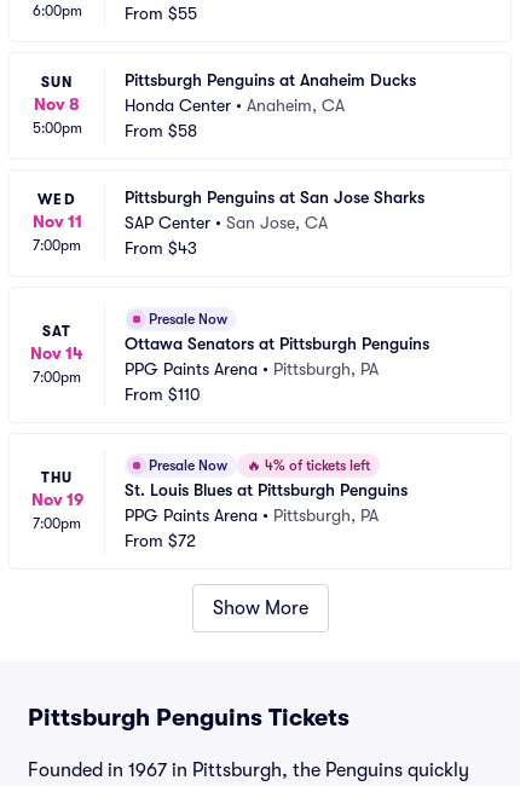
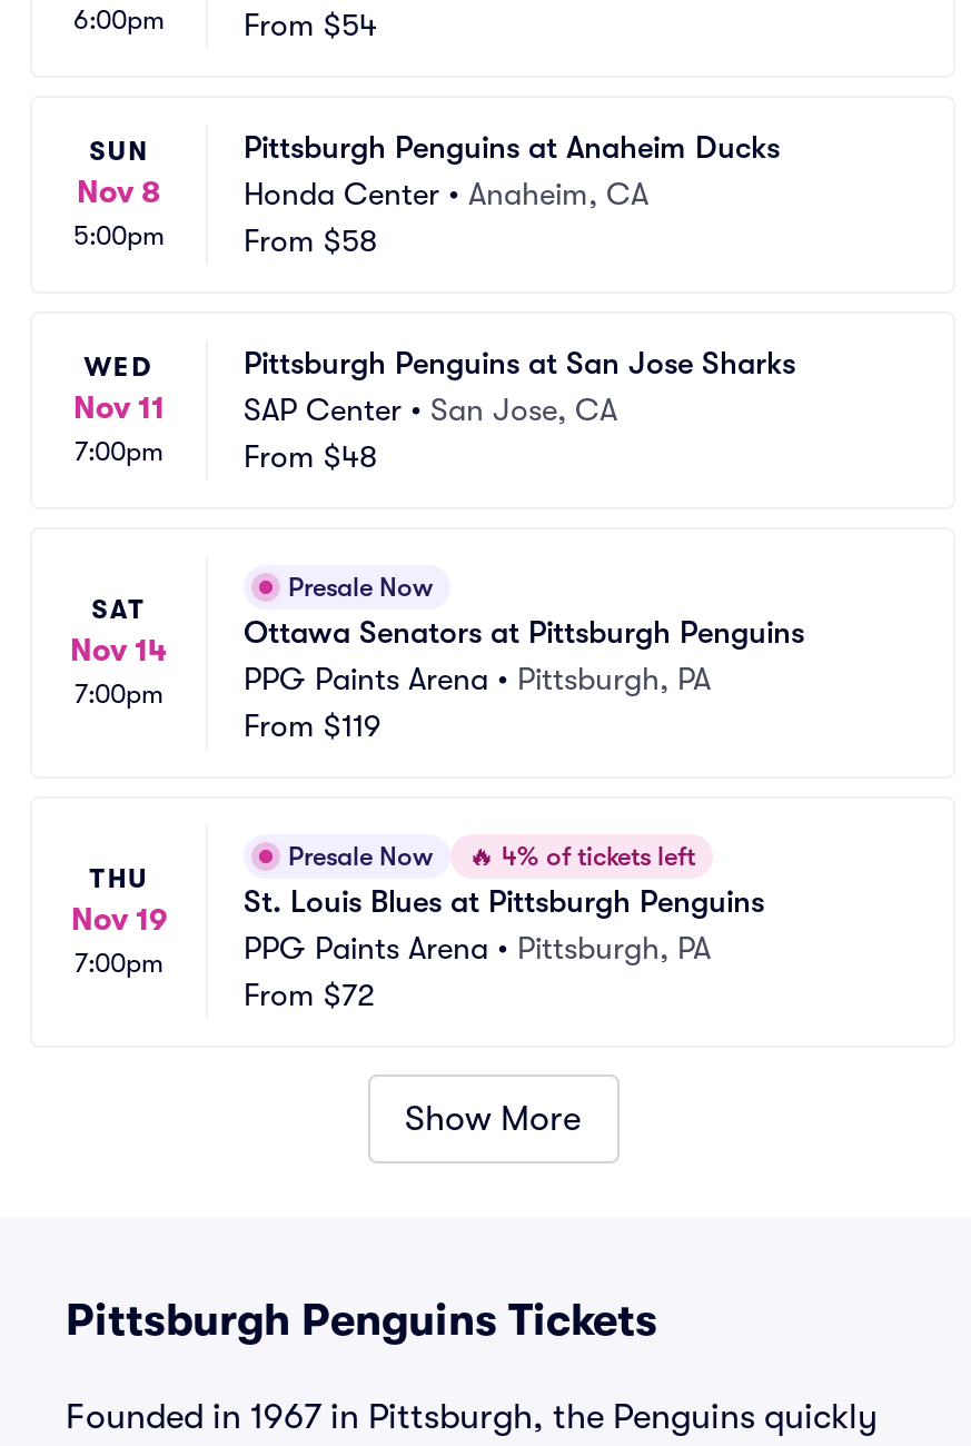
- From $55
+ From $54

- From $43
+ From $48

- From $110
+ From $119
